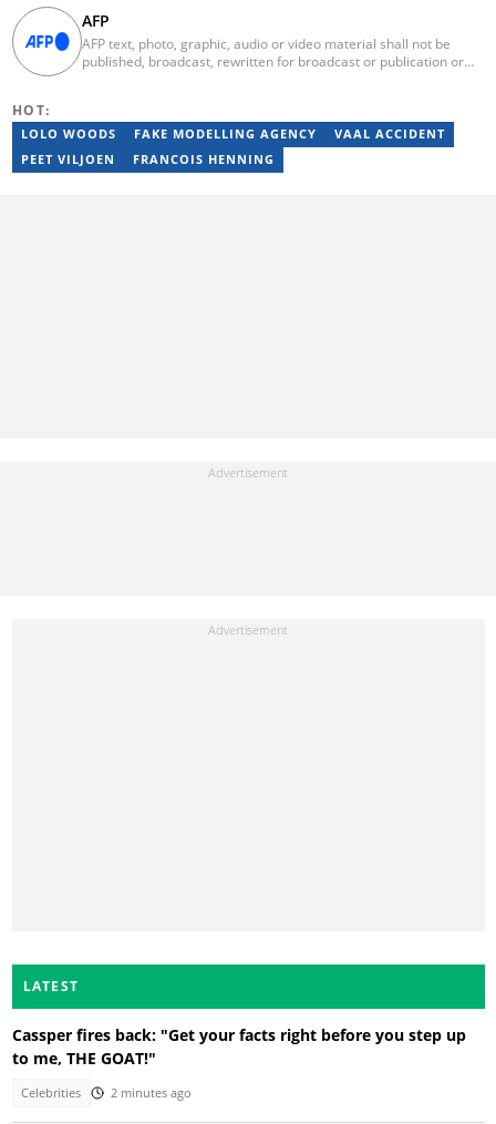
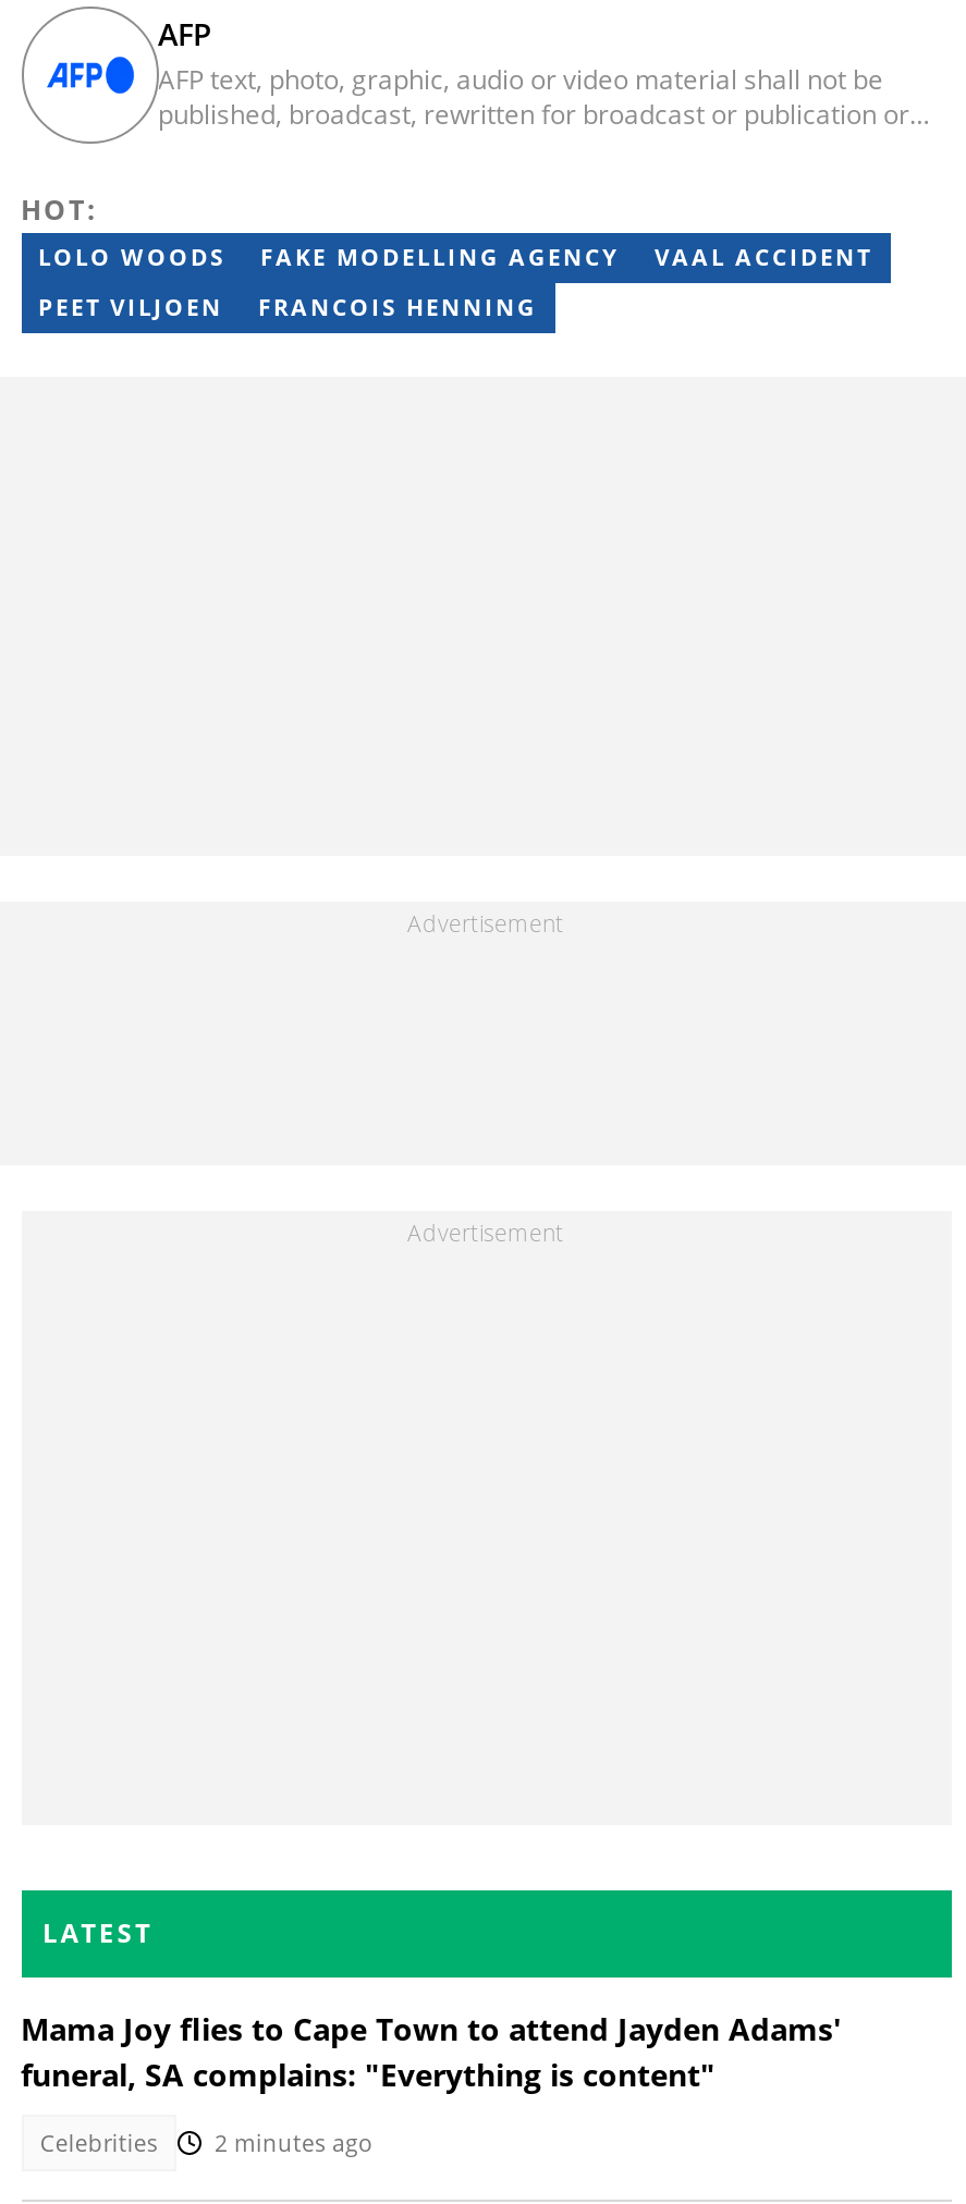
- Cassper fires back: "Get your facts right before you step up
- to me, THE GOAT!"
+ Mama Joy flies to Cape Town to attend Jayden Adams'
+ funeral, SA complains: "Everything is content"
